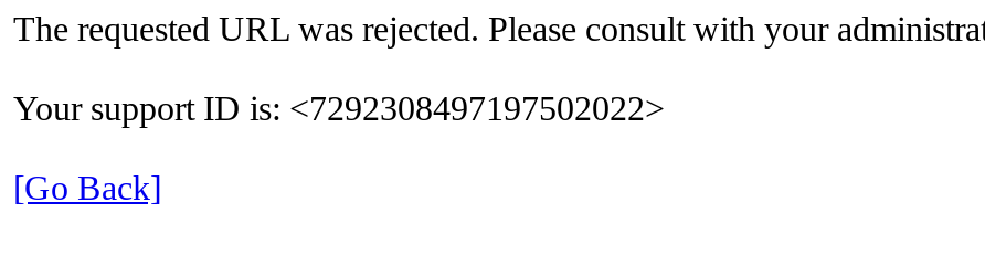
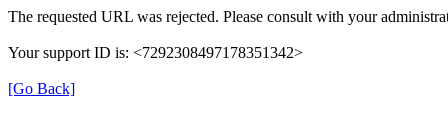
- Your support ID is: <7292308497197502022>
+ Your support ID is: <7292308497178351342>
